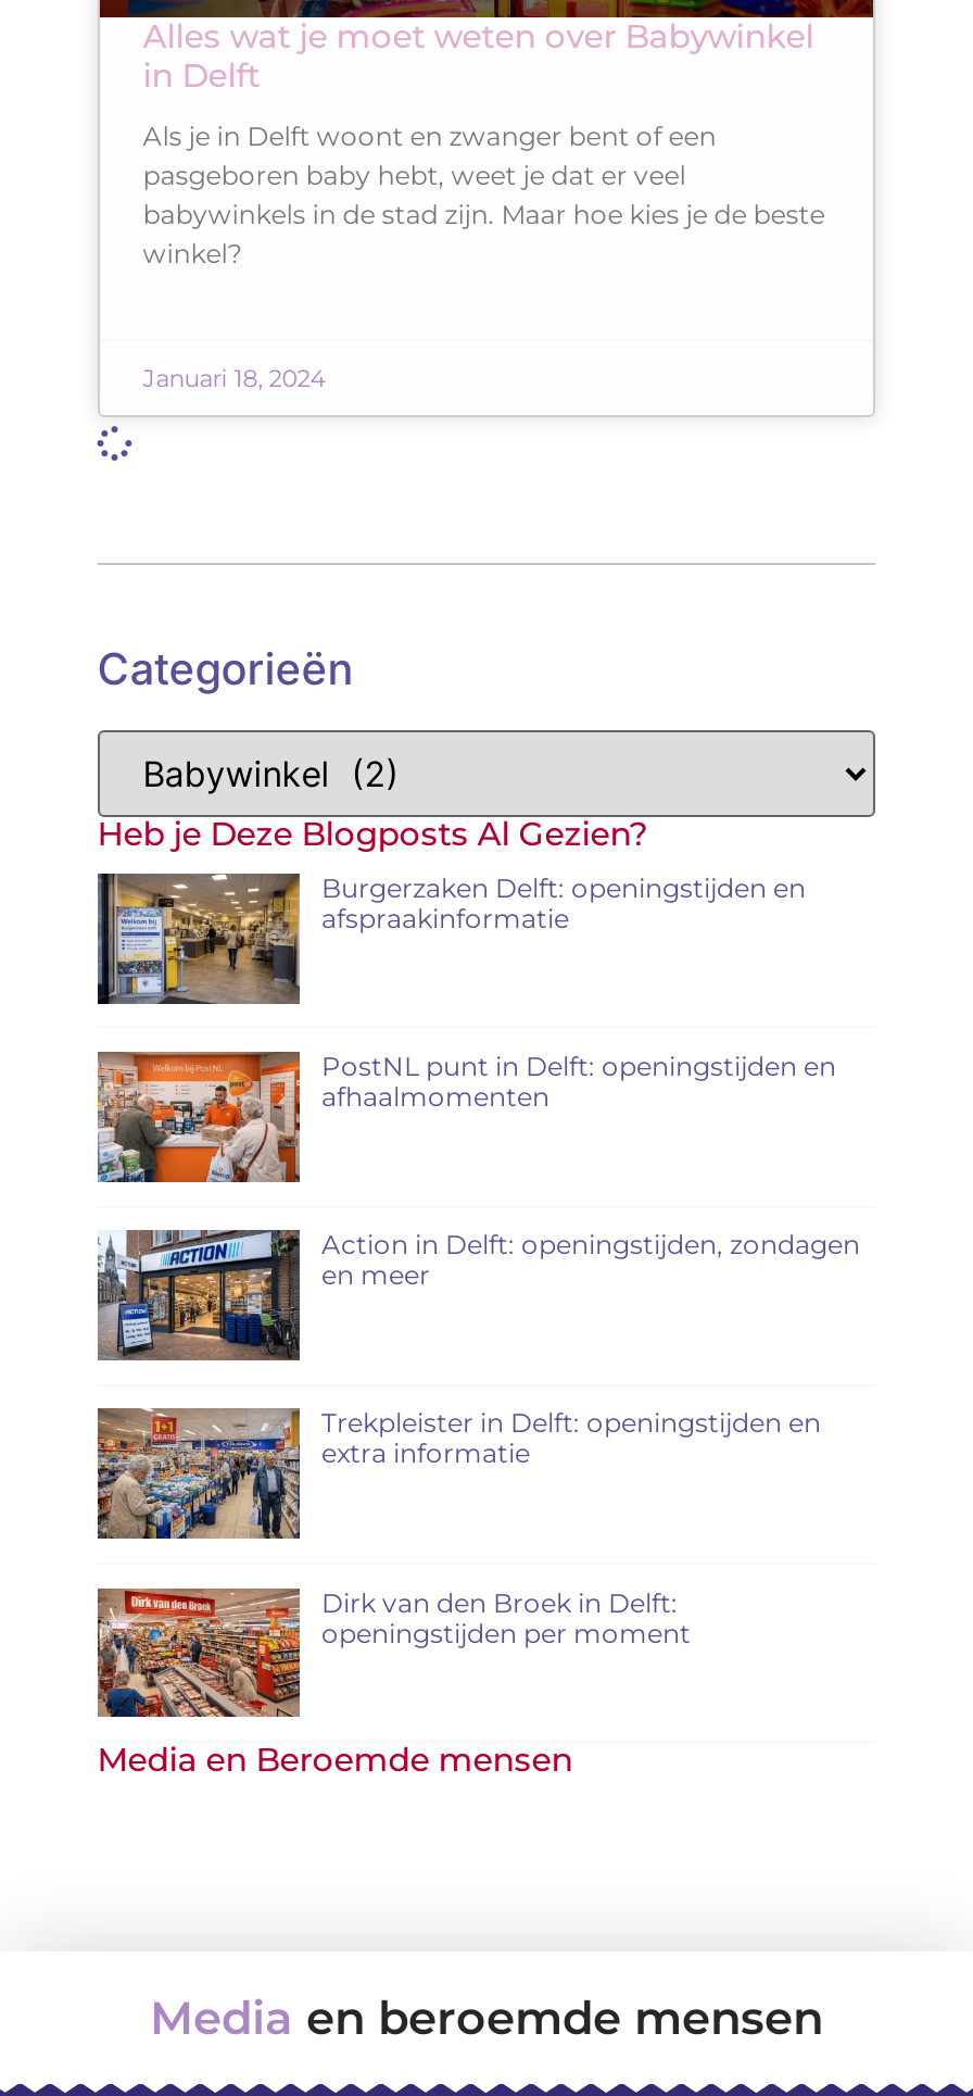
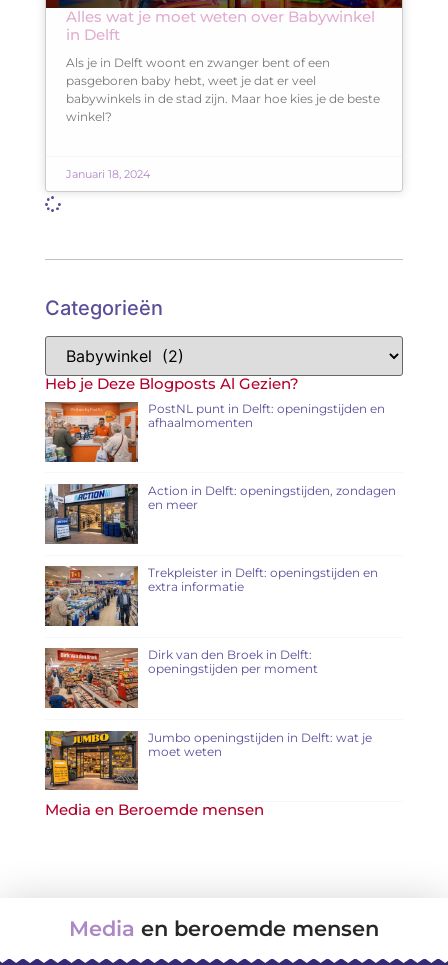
- [image]
- Burgerzaken Delft: openingstijden en
- afspraakinformatie

moved up: [image] | PostNL punt in Delft: openingstijden en | afhaalmomenten | ... | Dirk van den Broek in Delft: | openingstijden per moment

moved up: [image]

+ [image]
+ Jumbo openingstijden in Delft: wat je
+ moet weten
